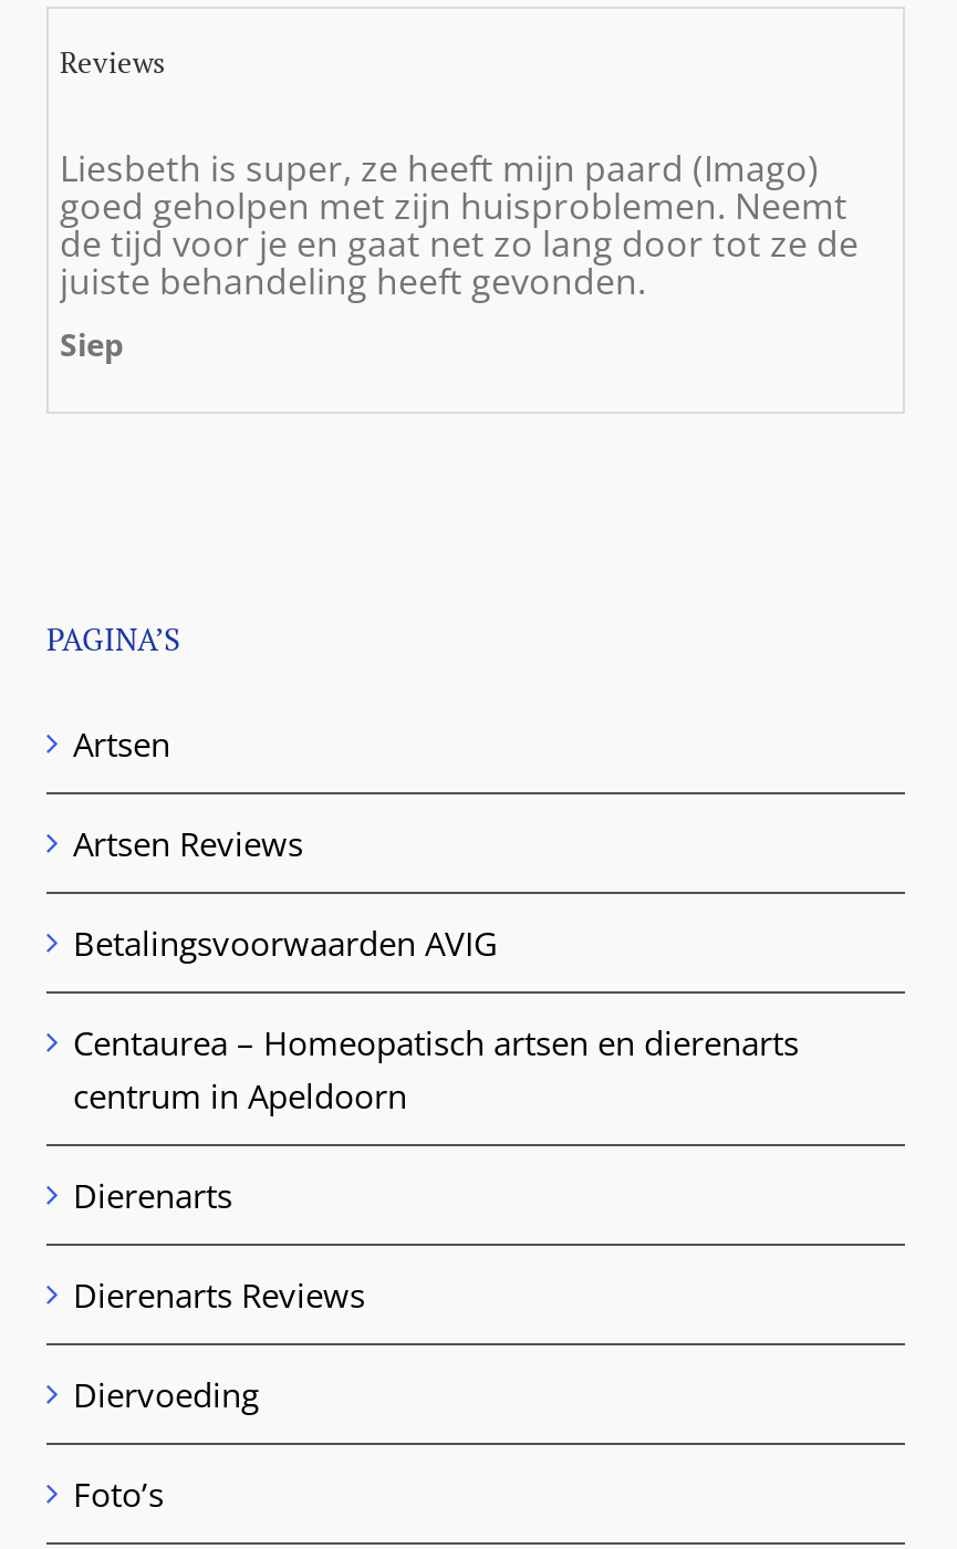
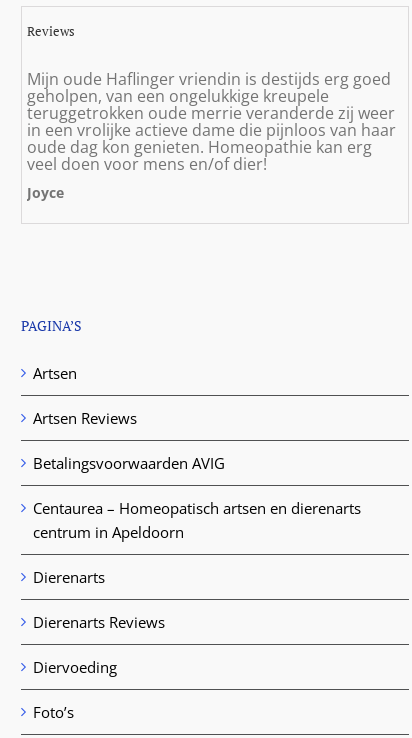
- Liesbeth is super, ze heeft mijn paard (Imago)
- goed geholpen met zijn huisproblemen. Neemt
- de tijd voor je en gaat net zo lang door tot ze de
- juiste behandeling heeft gevonden.
- Siep
+ Mijn oude Haflinger vriendin is destijds erg goed
+ geholpen, van een ongelukkige kreupele
+ teruggetrokken oude merrie veranderde zij weer
+ in een vrolijke actieve dame die pijnloos van haar
+ oude dag kon genieten. Homeopathie kan erg
+ veel doen voor mens en/of dier!
+ Joyce
